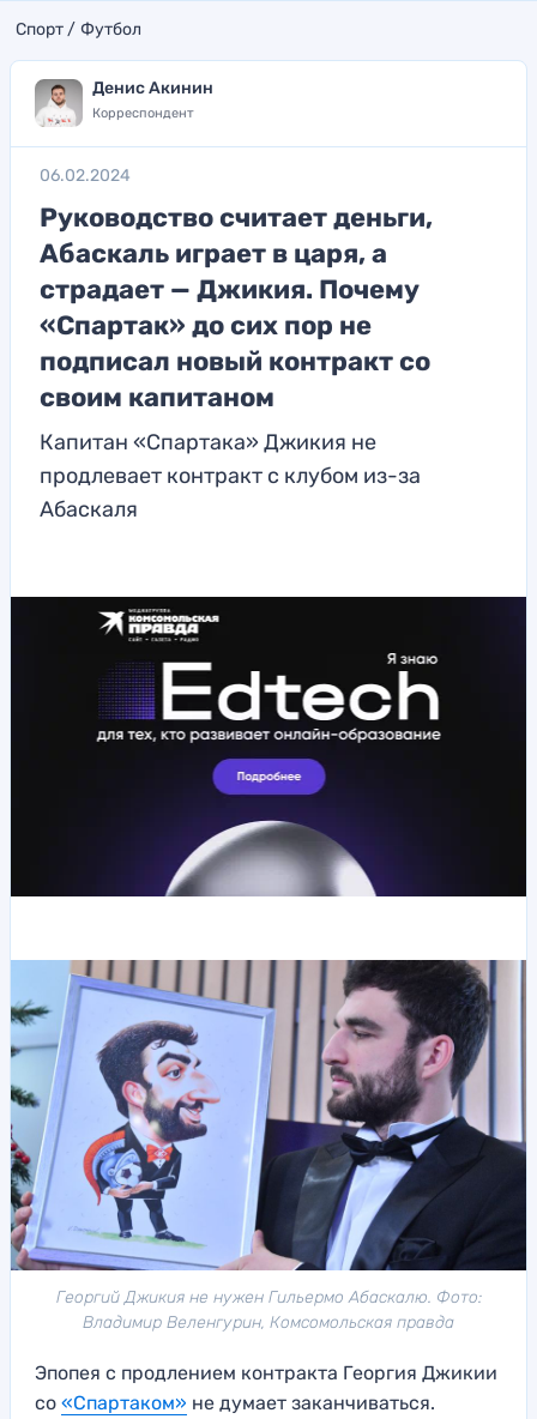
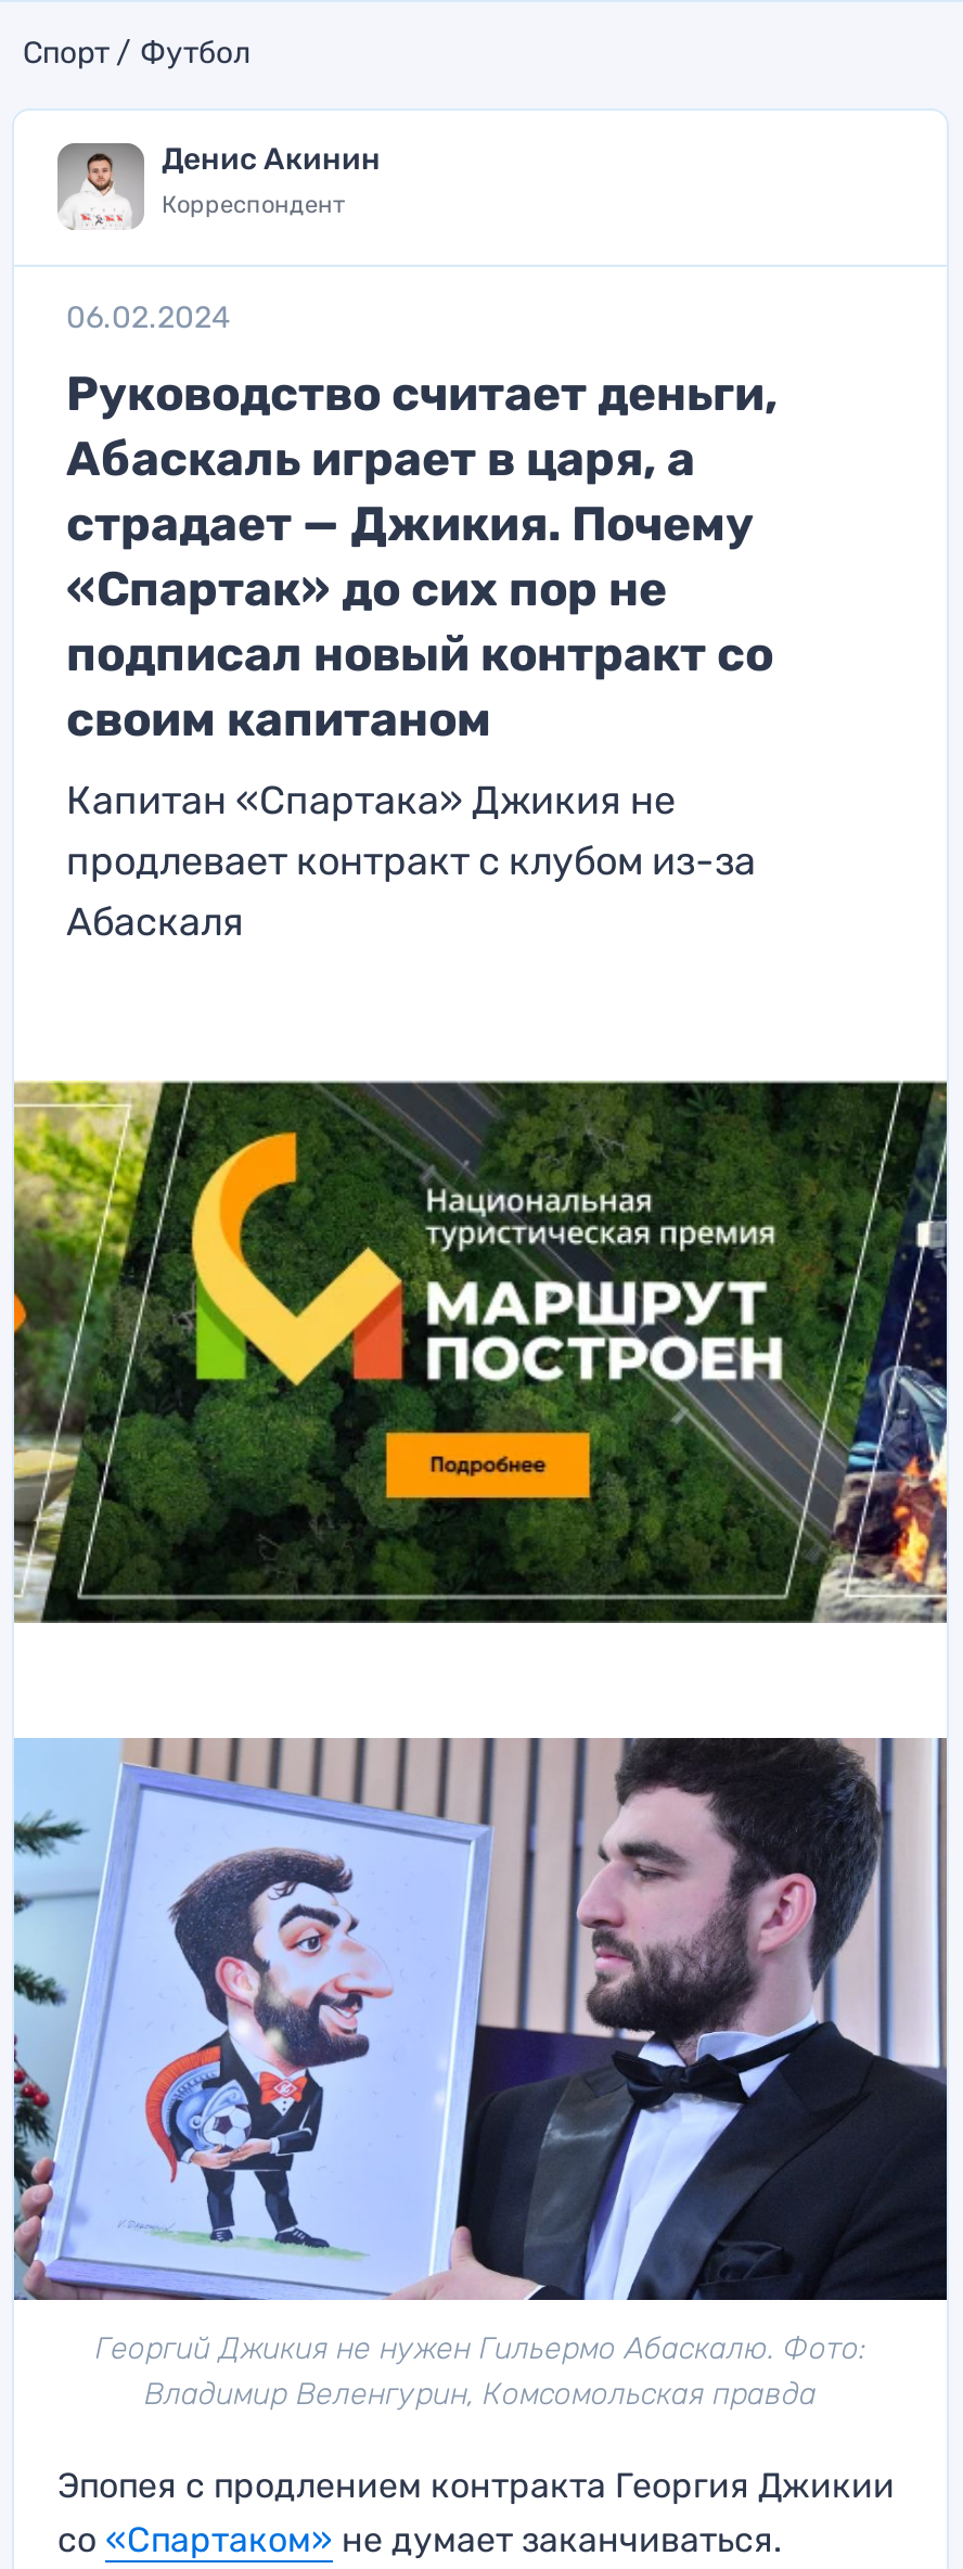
- [image]
+ [image]
